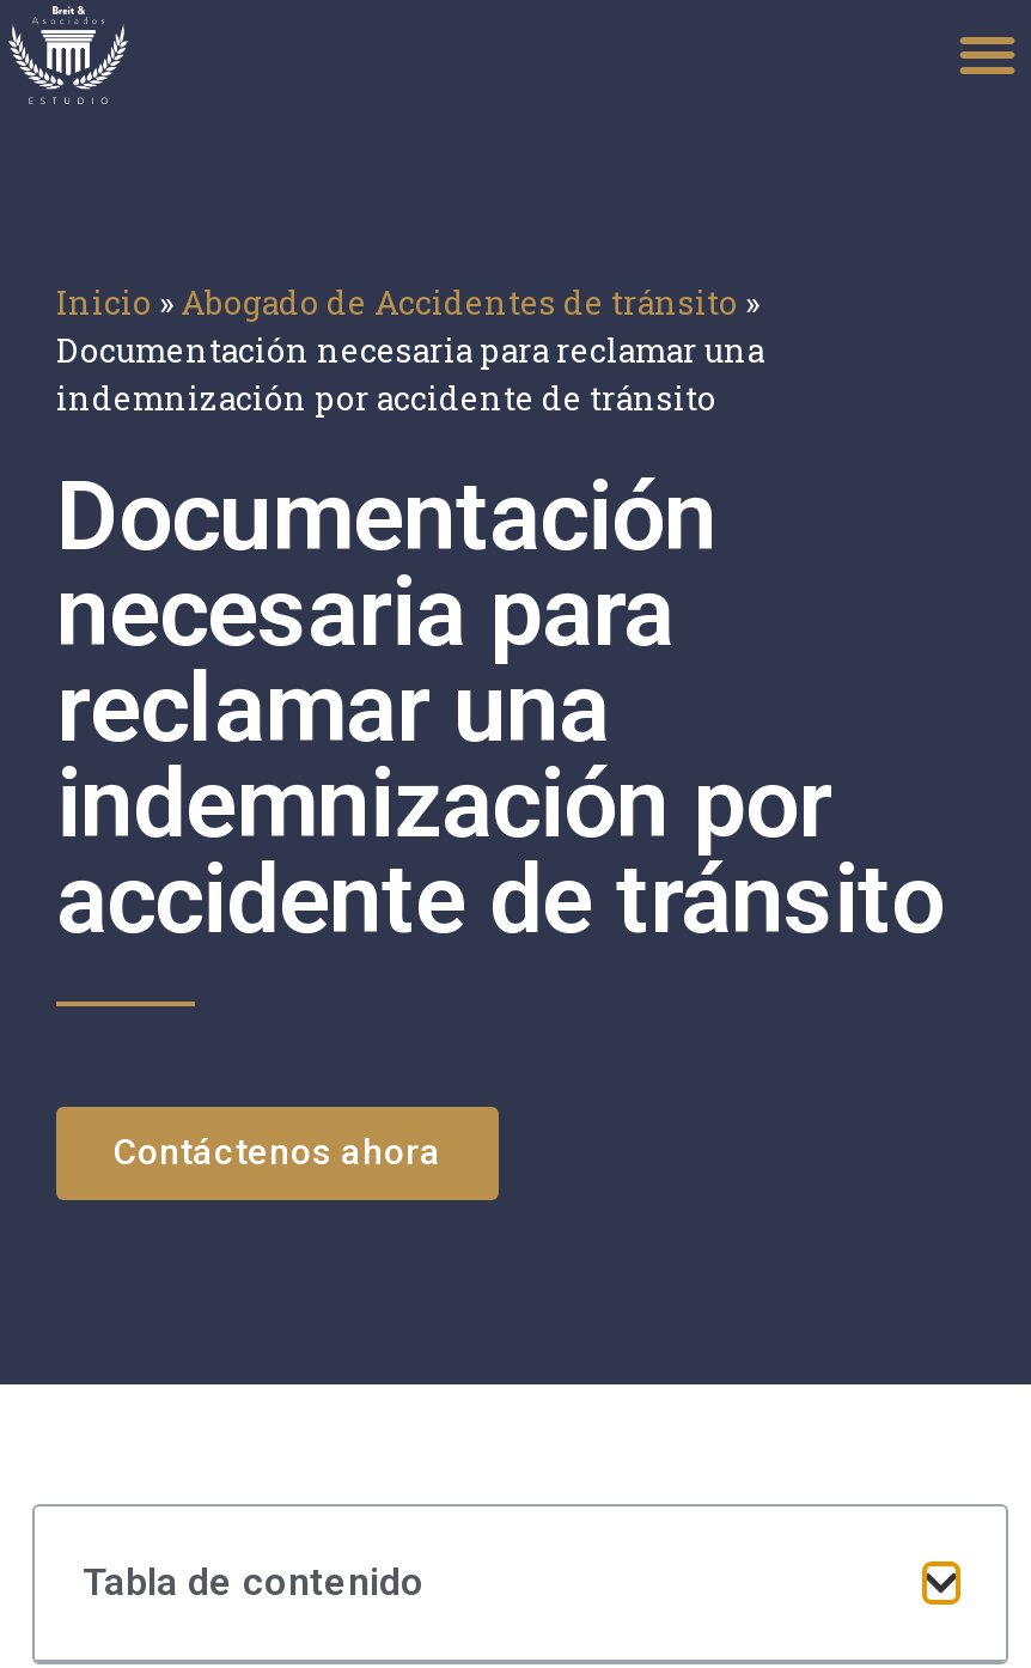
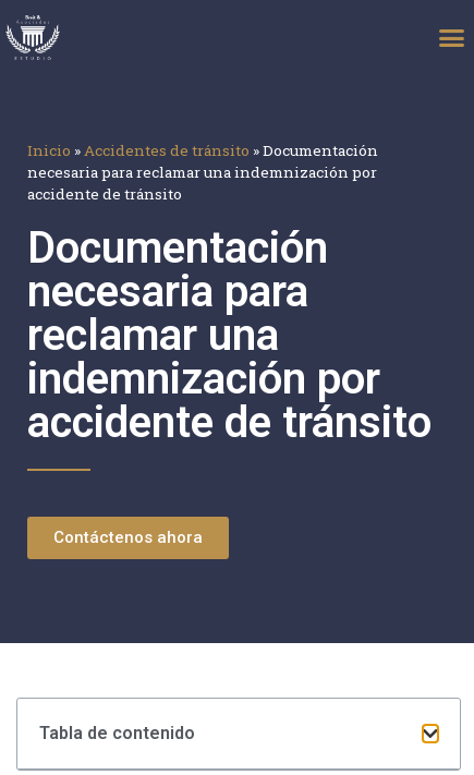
- Inicio» Abogado de Accidentes de tránsito»
- Documentación necesaria para reclamar una
- indemnización por accidente de tránsito
+ Inicio» Accidentes de tránsito» Documentación
+ necesaria para reclamar una indemnización por
+ accidente de tránsito
